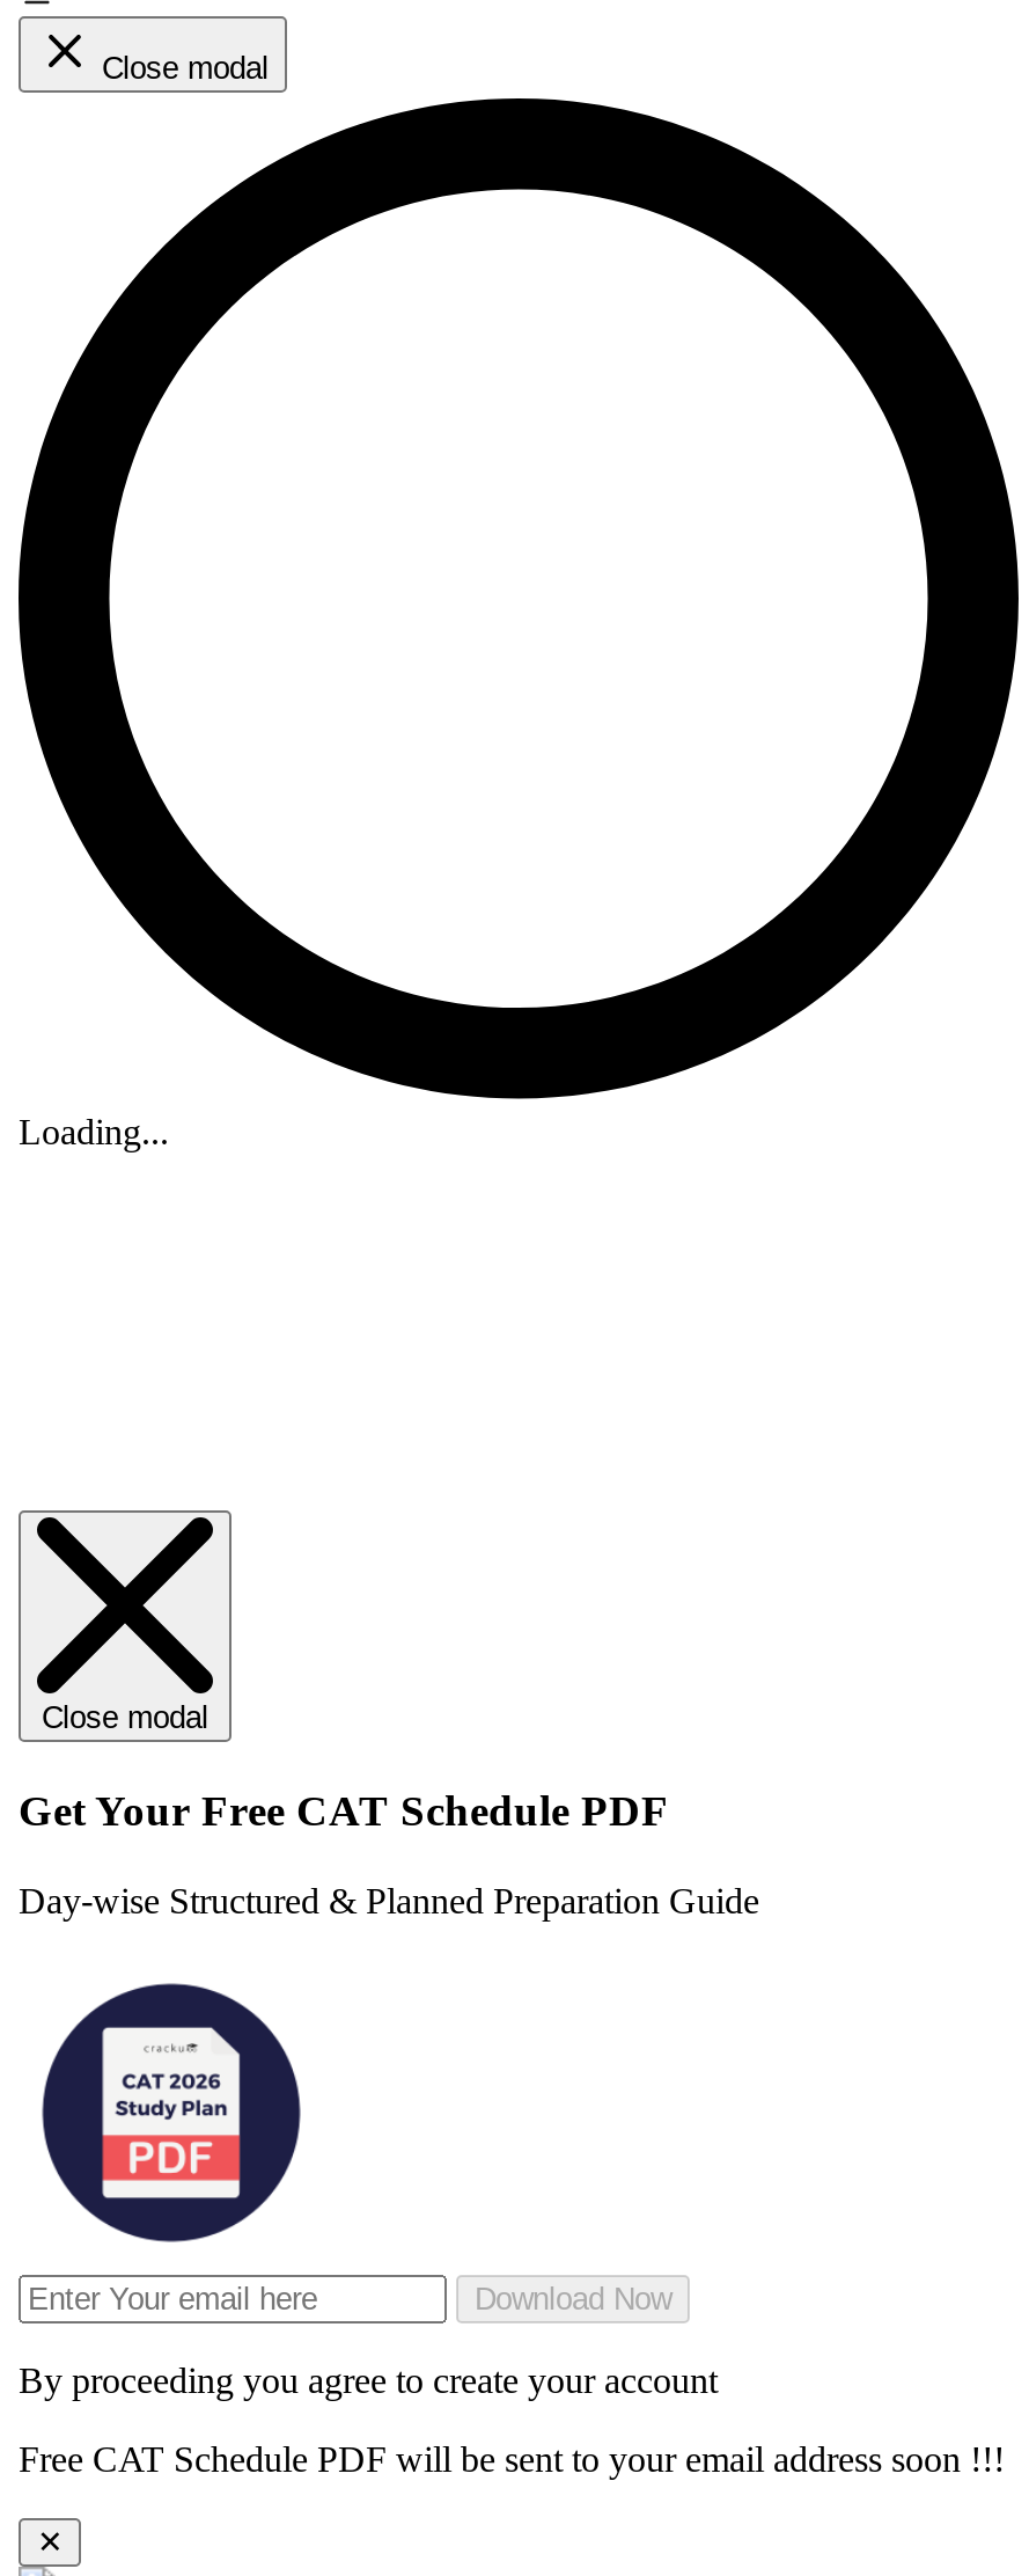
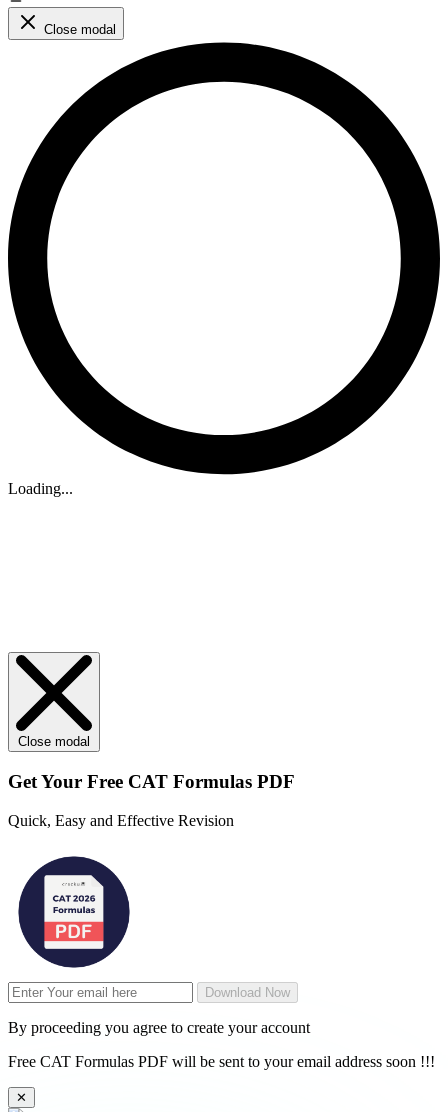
- Get Your Free CAT Schedule PDF
+ Get Your Free CAT Formulas PDF

- Day-wise Structured & Planned Preparation Guide
+ Quick, Easy and Effective Revision

- Free CAT Schedule PDF will be sent to your email address soon !!!
+ Free CAT Formulas PDF will be sent to your email address soon !!!
